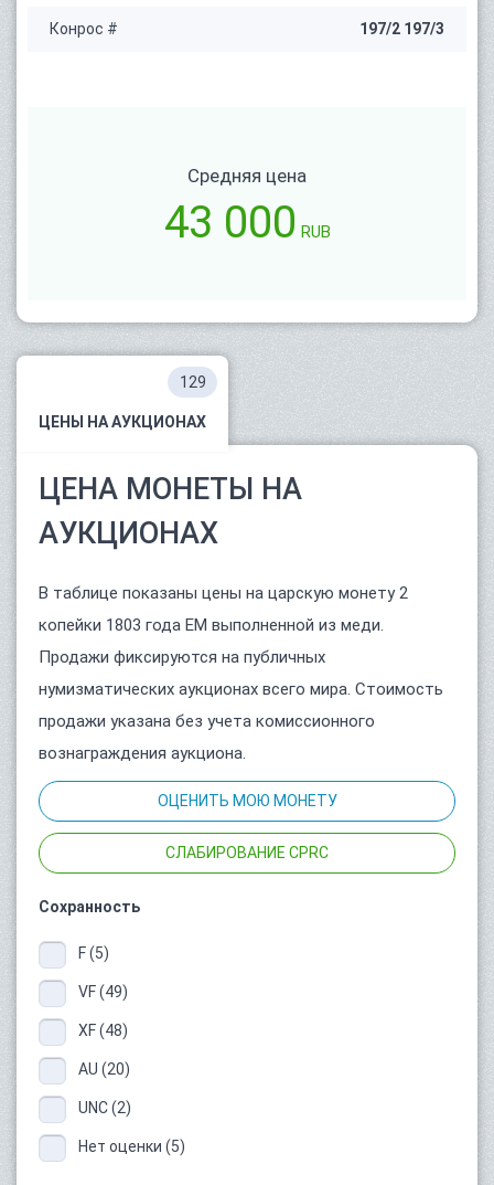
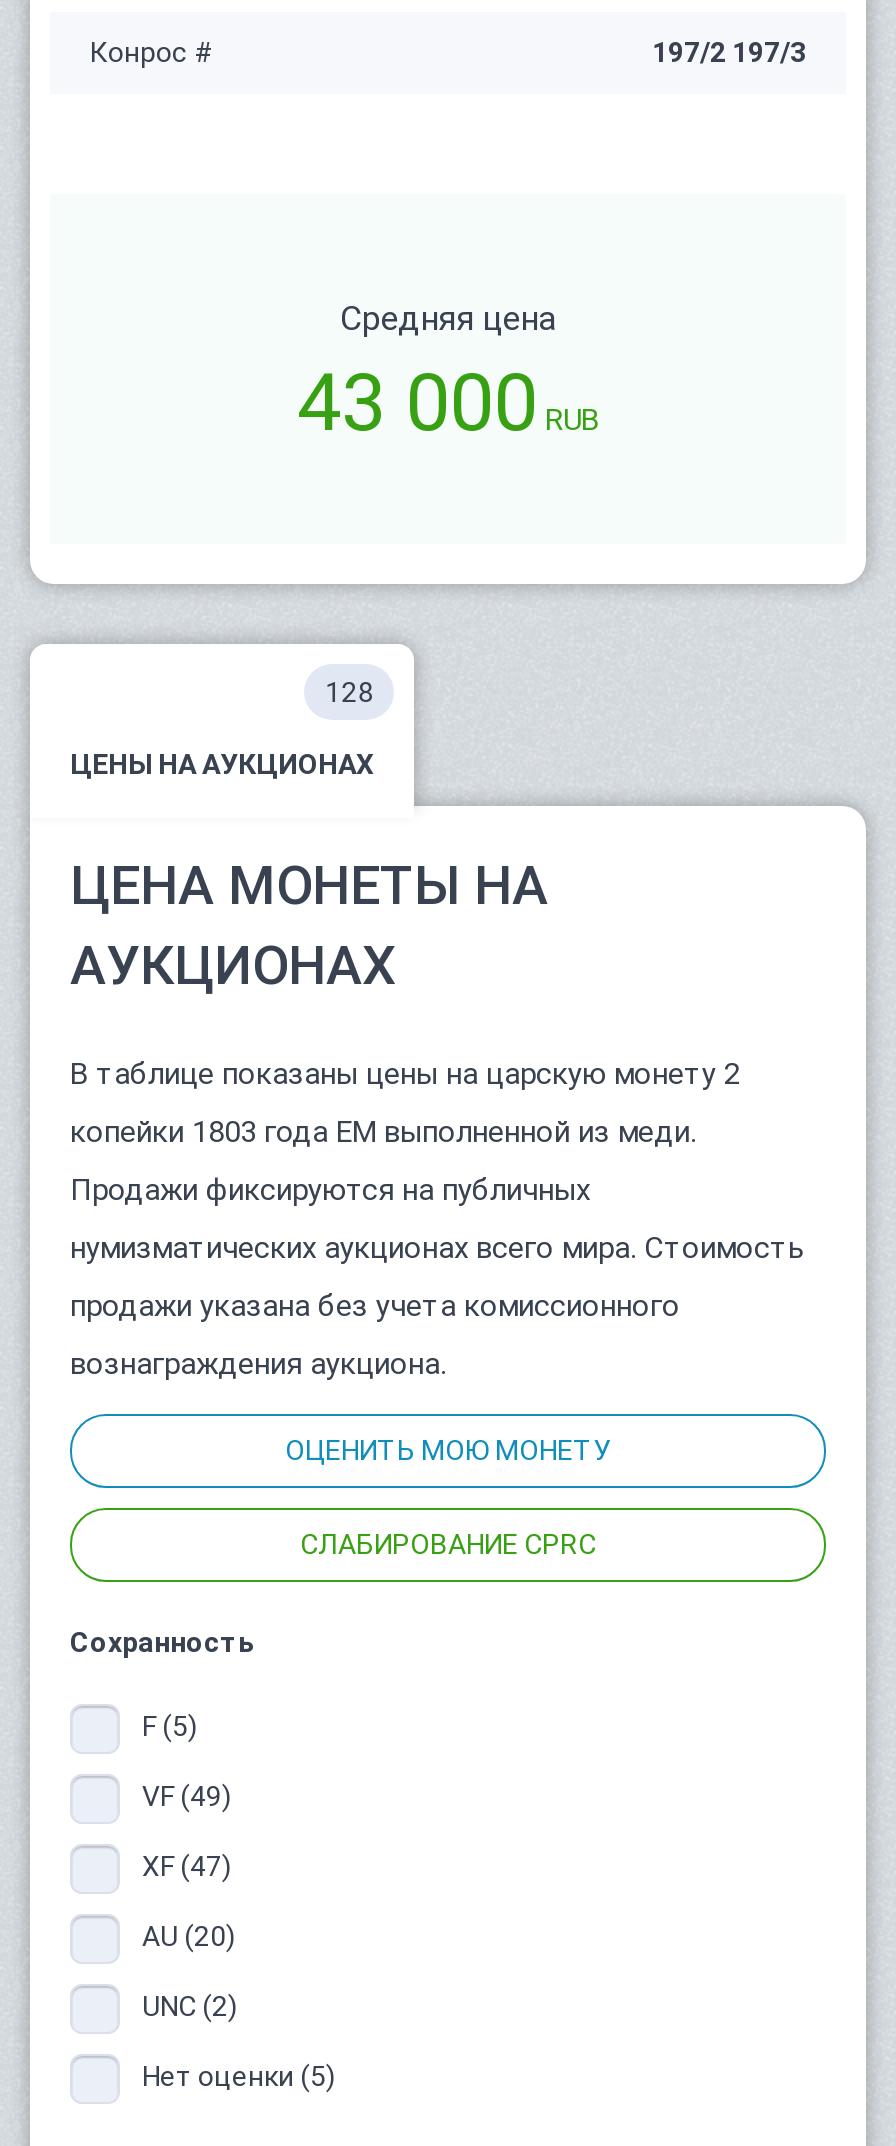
- 129
+ 128

- XF (48)
+ XF (47)
